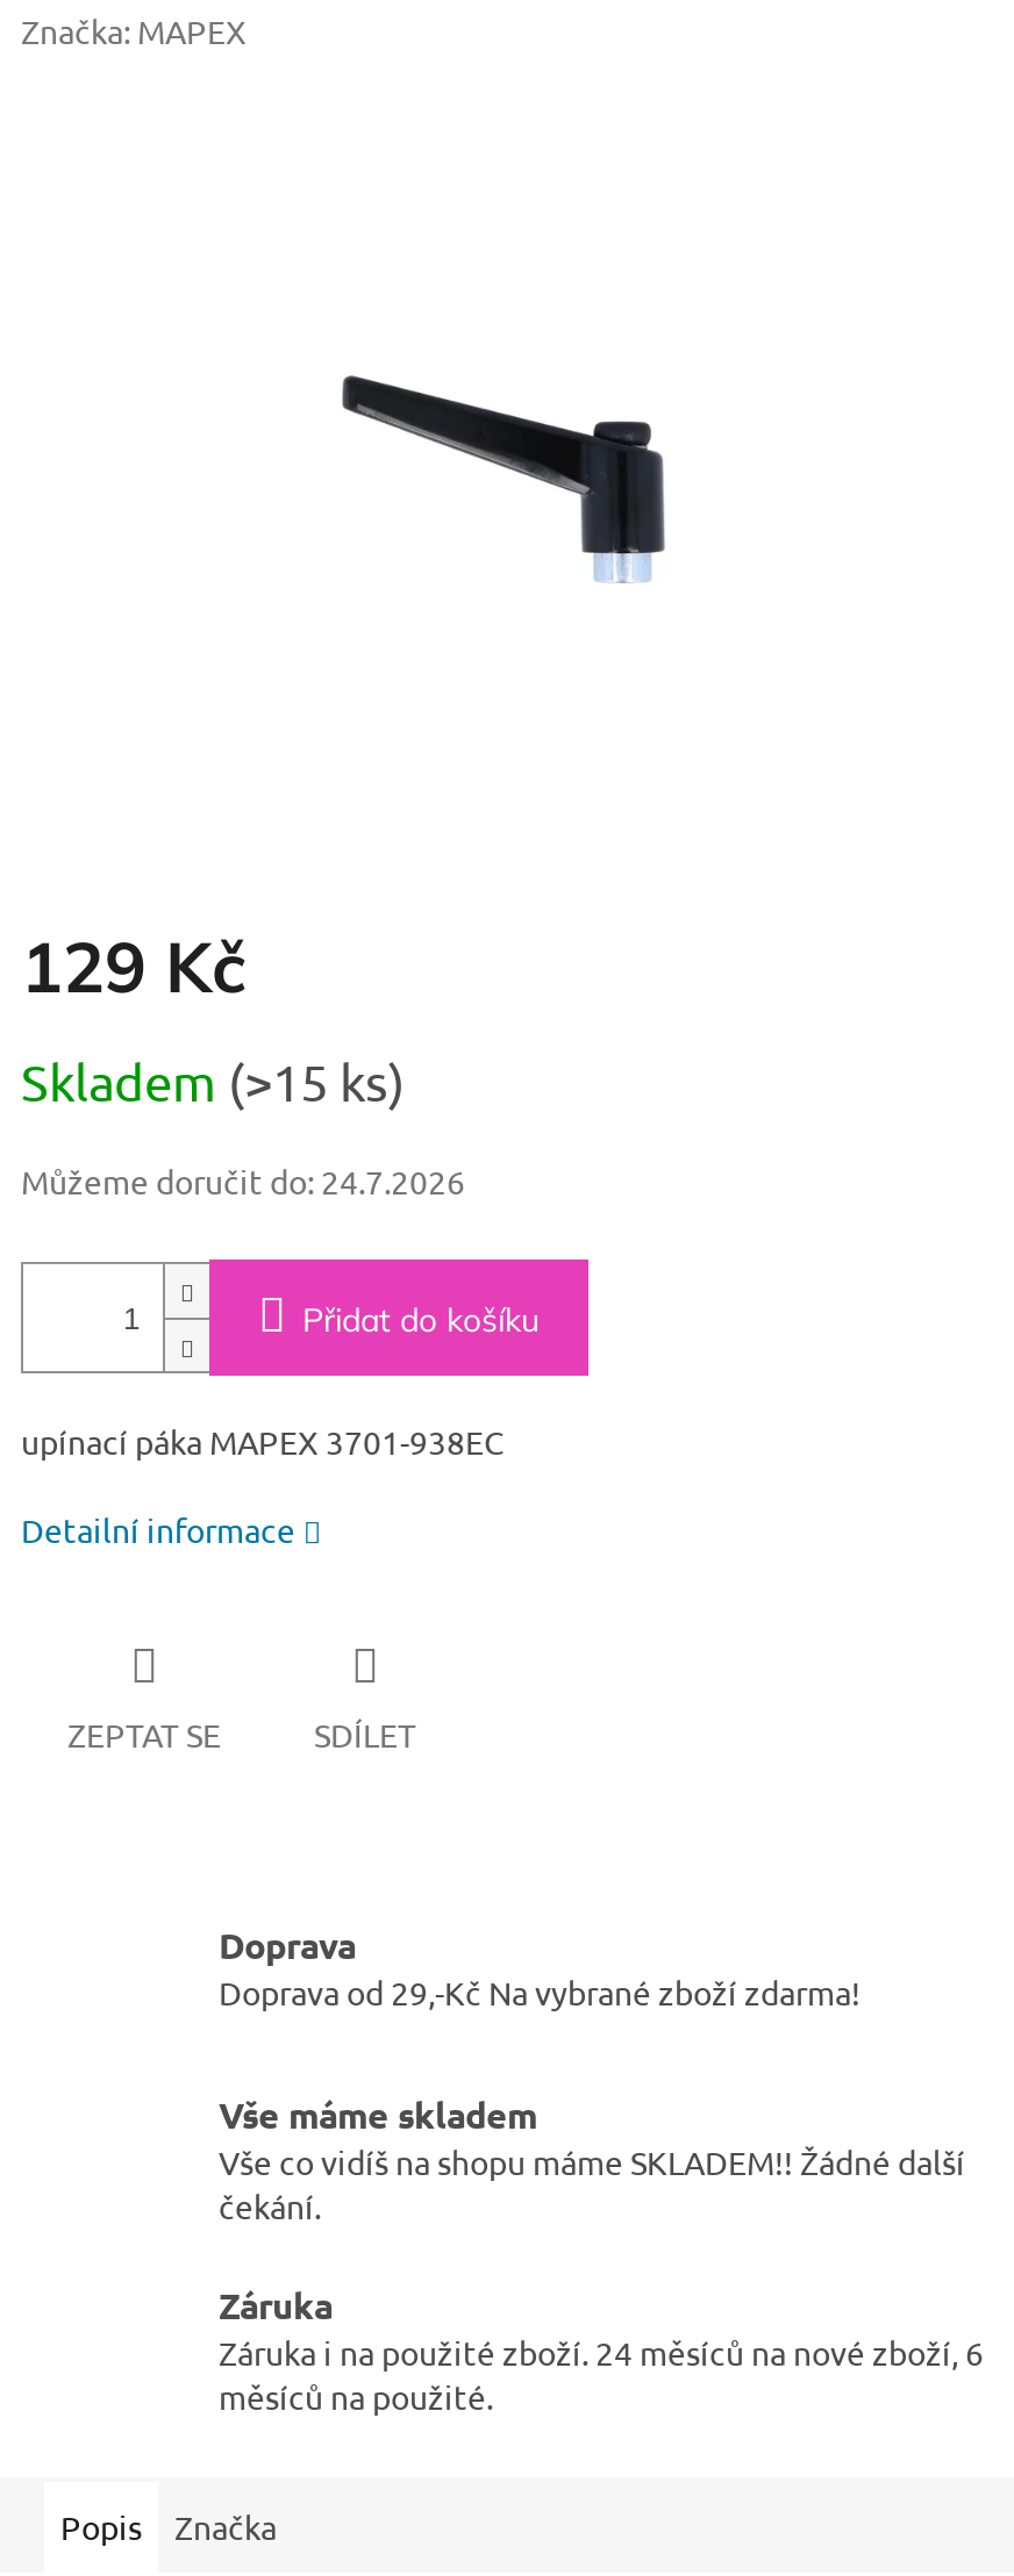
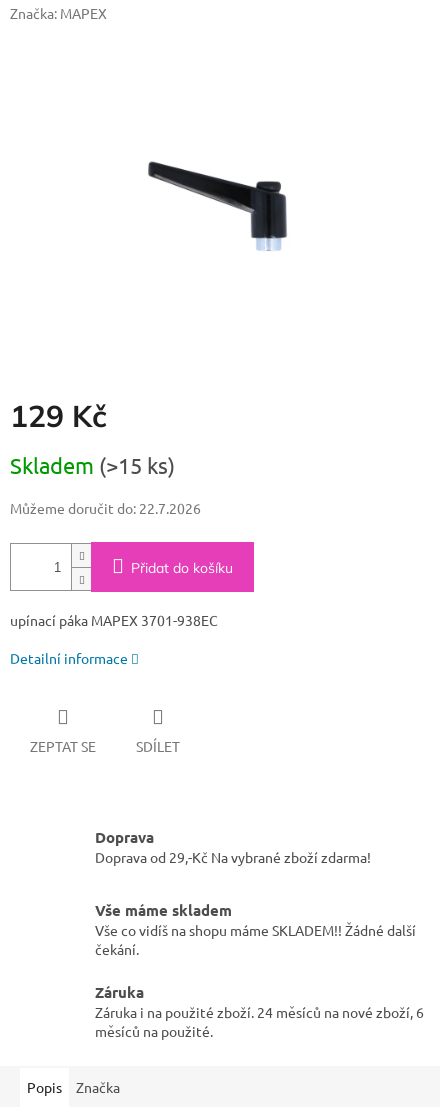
- Můžeme doručit do: 24.7.2026
+ Můžeme doručit do: 22.7.2026
